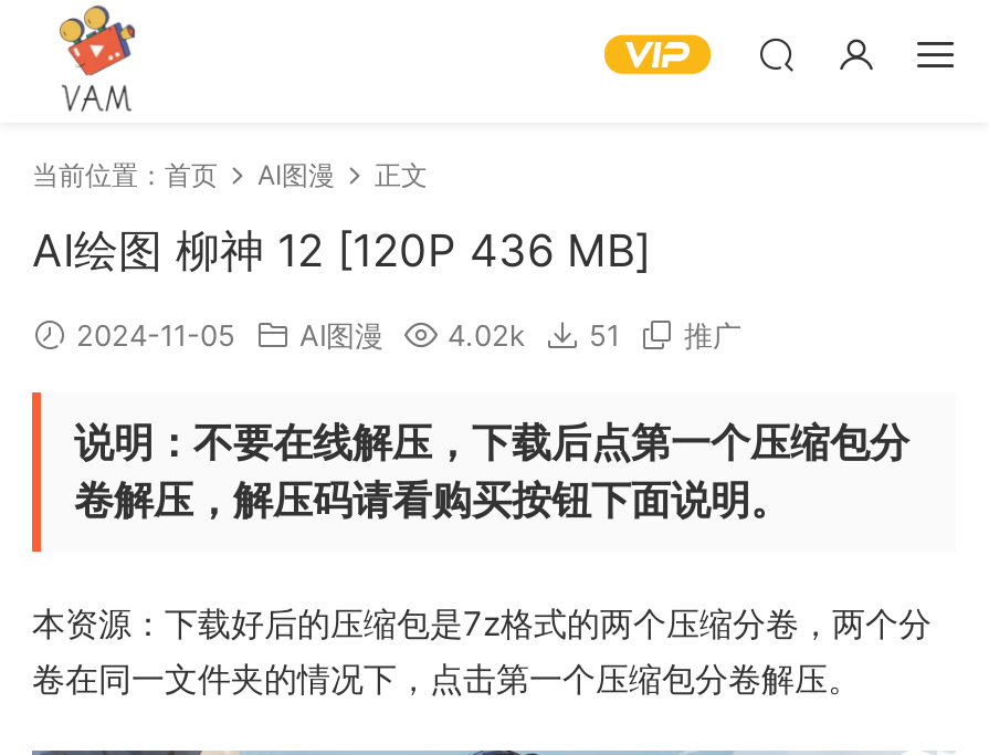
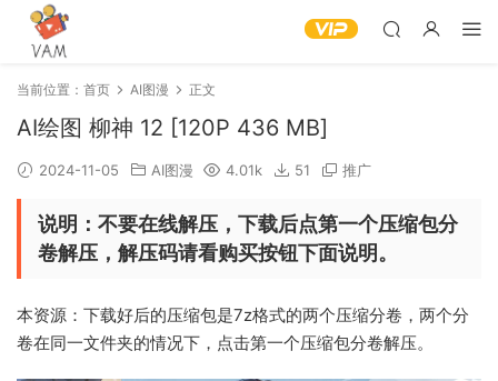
- 2024-11-05 AI图漫 4.02k 51 推广
+ 2024-11-05 AI图漫 4.01k 51 推广
